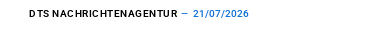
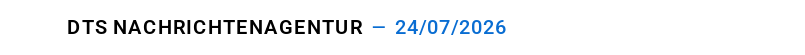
- DTS NACHRICHTENAGENTUR 21/07/2026
+ DTS NACHRICHTENAGENTUR 24/07/2026
